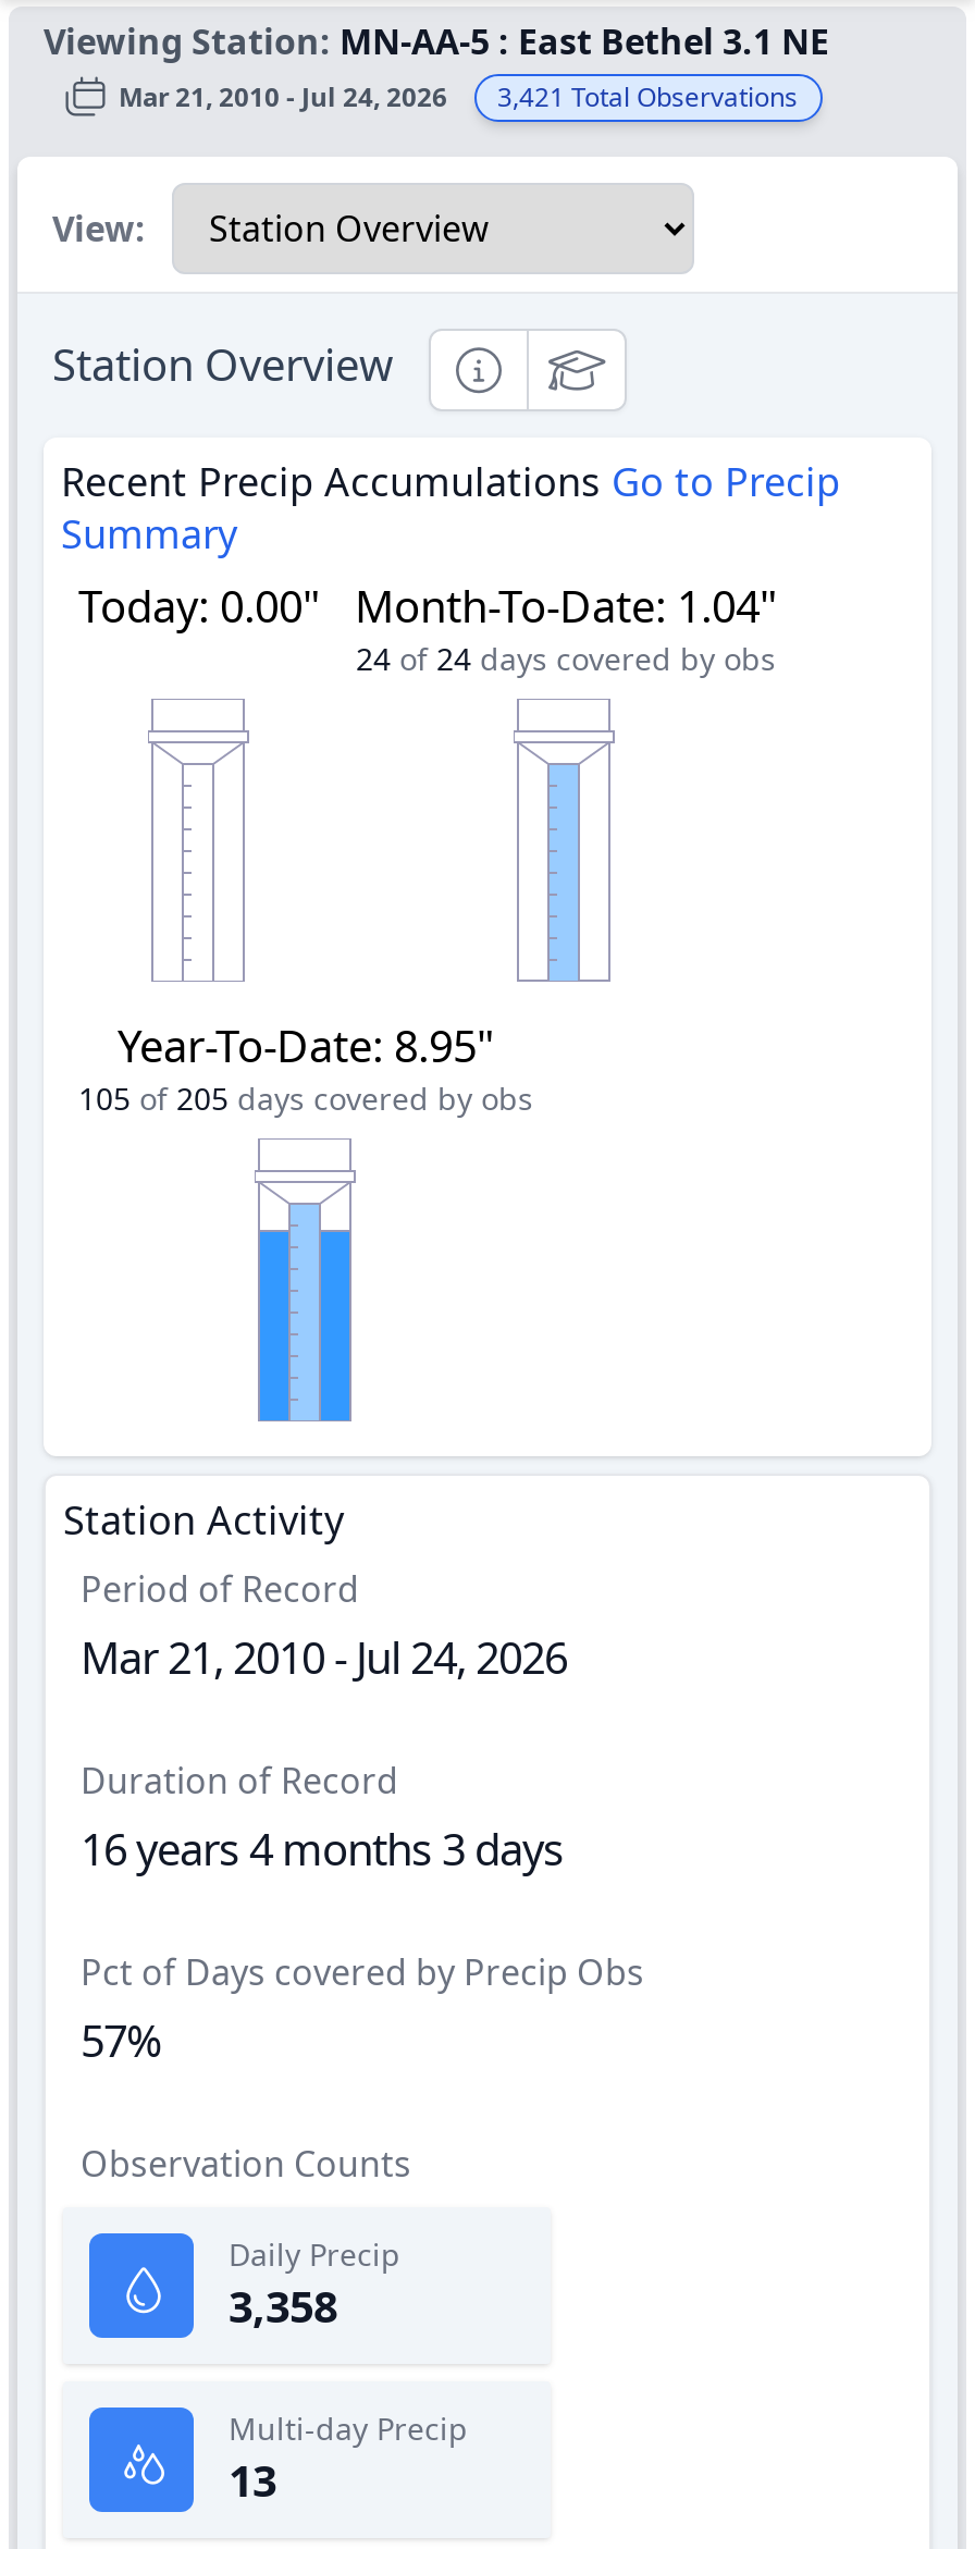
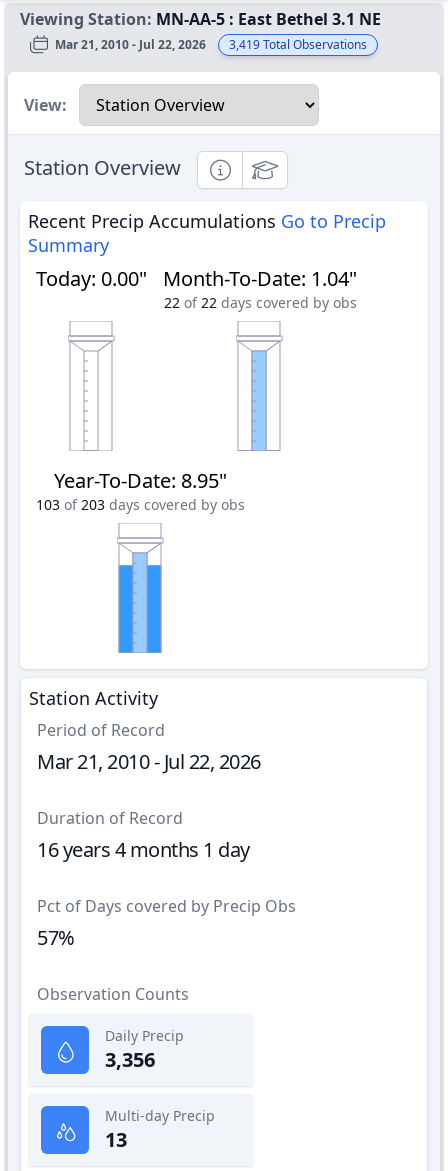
- Mar 21, 2010 - Jul 24, 2026
+ Mar 21, 2010 - Jul 22, 2026

- 3,421 Total Observations
+ 3,419 Total Observations

- 24 of 24 days covered by obs
+ 22 of 22 days covered by obs

- 105 of 205 days covered by obs
+ 103 of 203 days covered by obs

- Mar 21, 2010 - Jul 24, 2026
+ Mar 21, 2010 - Jul 22, 2026

- 16 years 4 months 3 days
+ 16 years 4 months 1 day

- 3,358
+ 3,356
